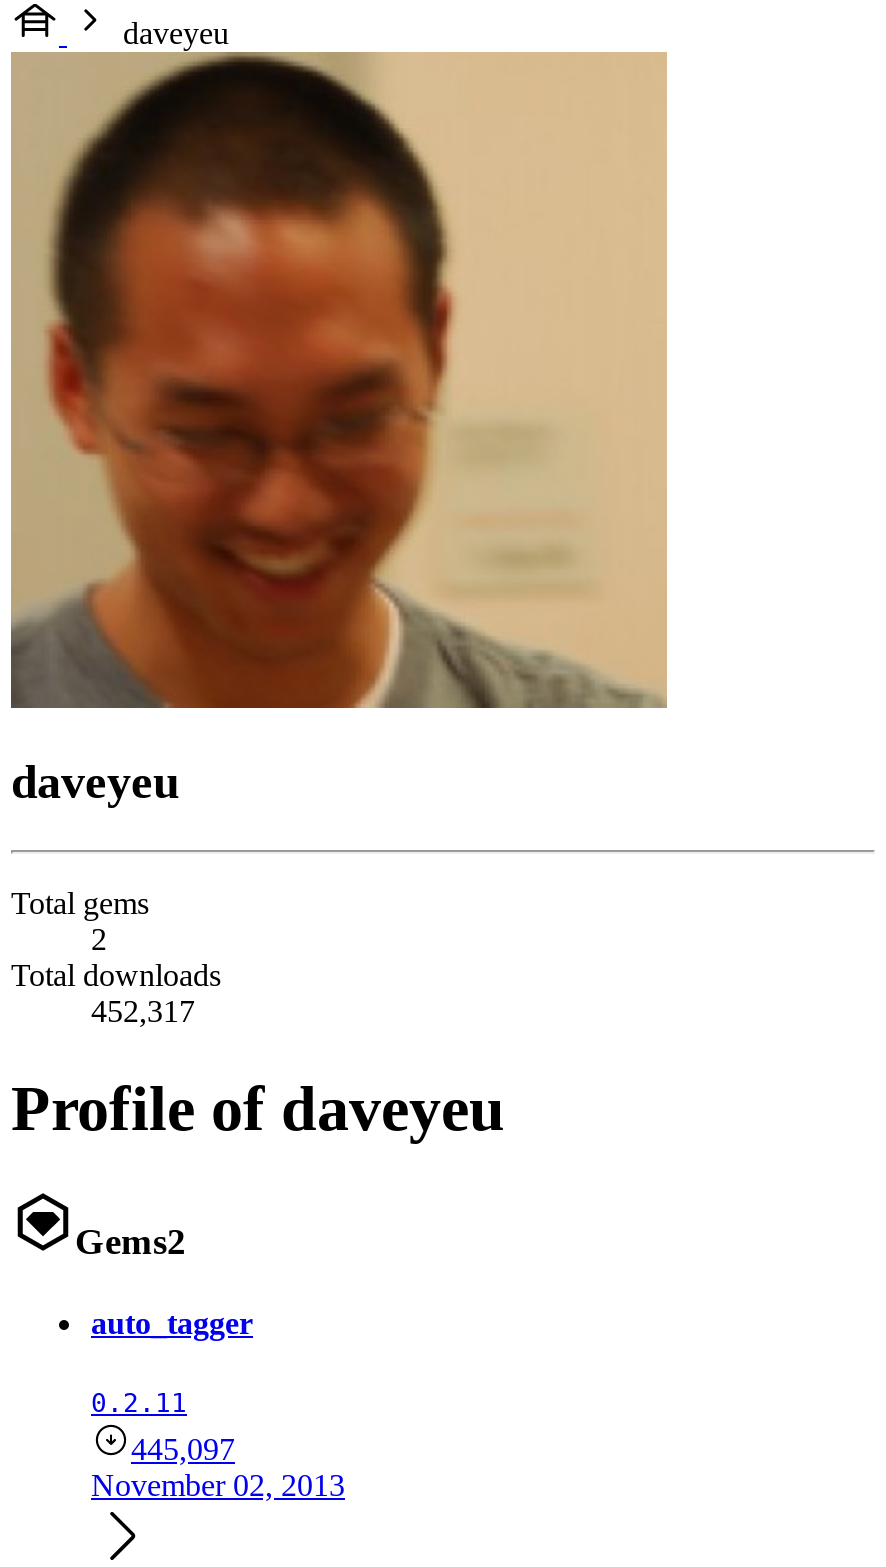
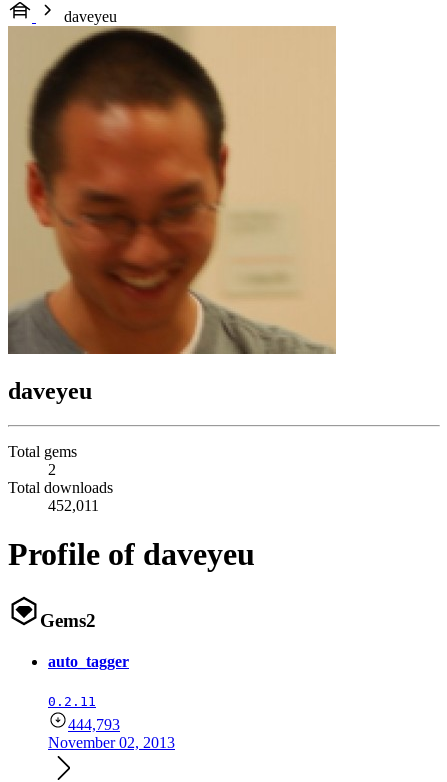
- 452,317
+ 452,011

- 445,097
+ 444,793
